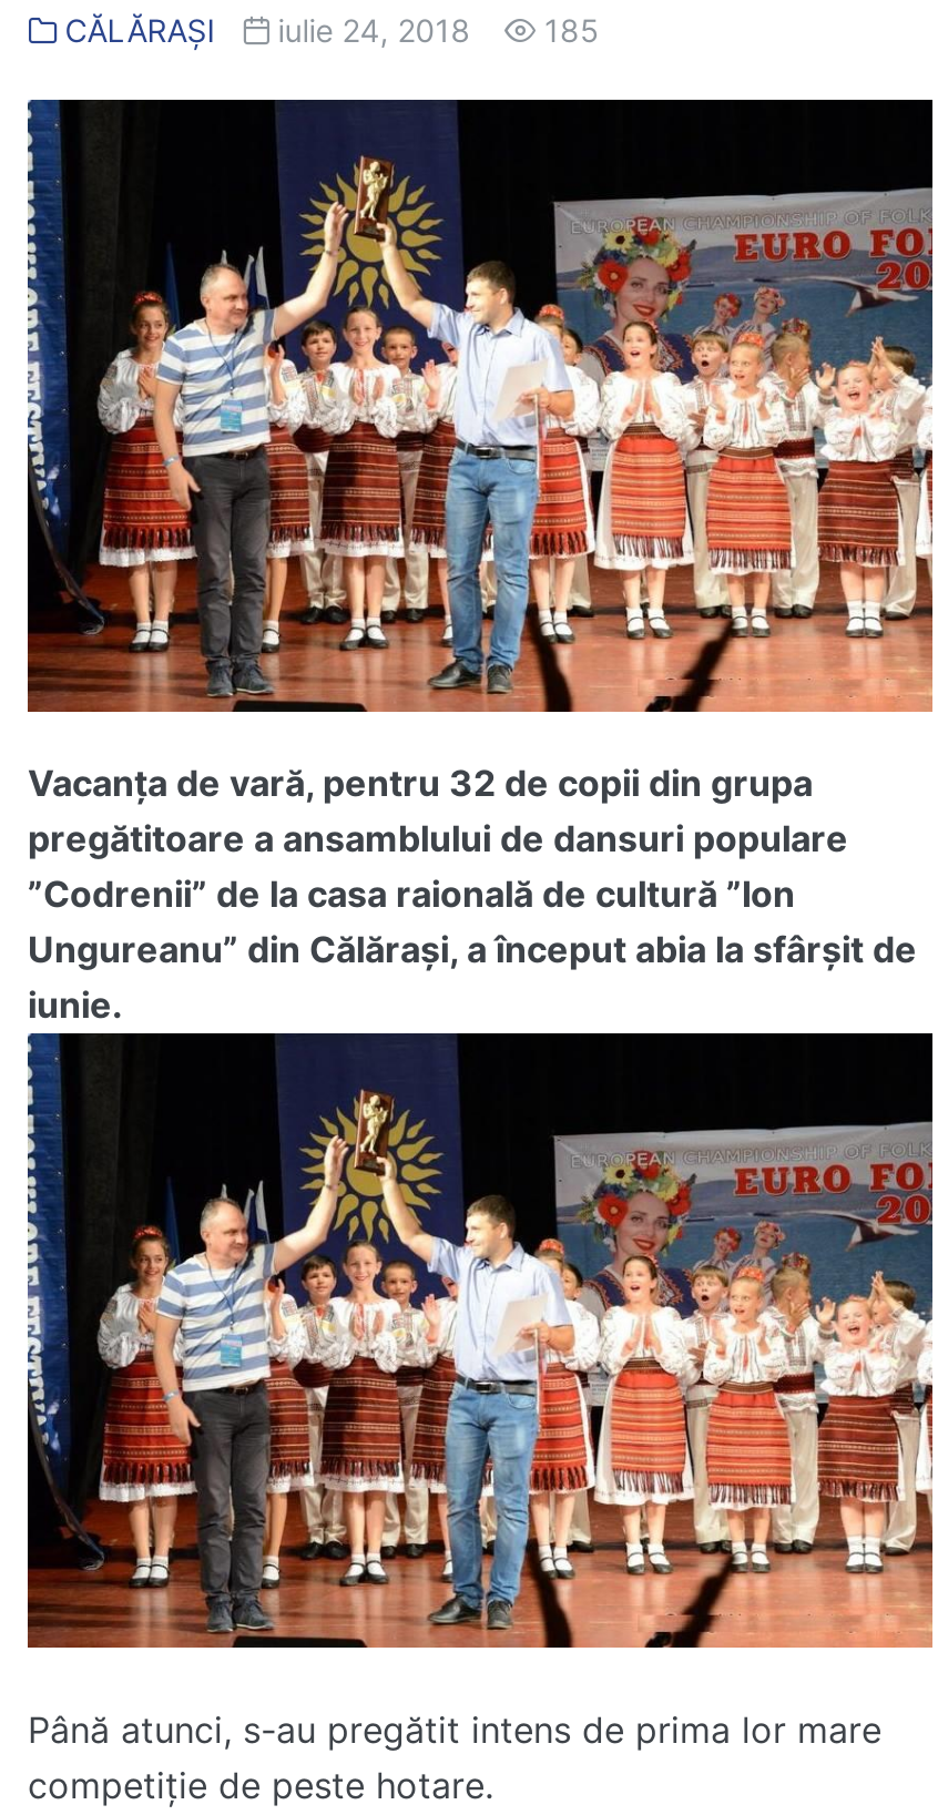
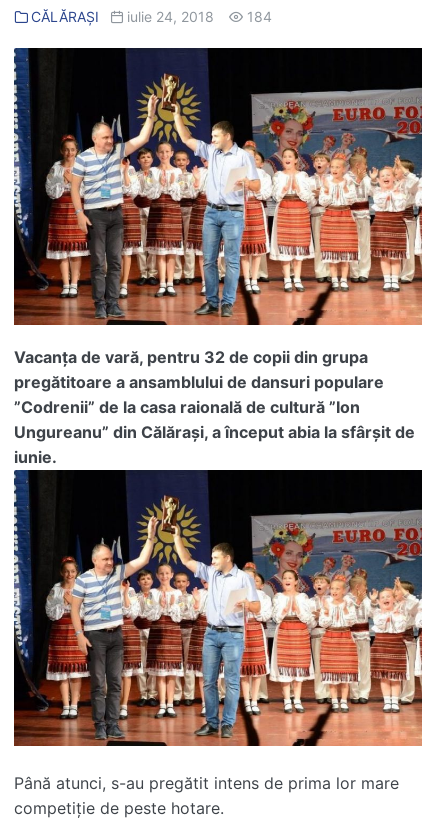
- CĂLĂRAȘI iulie 24, 2018 185
+ CĂLĂRAȘI iulie 24, 2018 184
